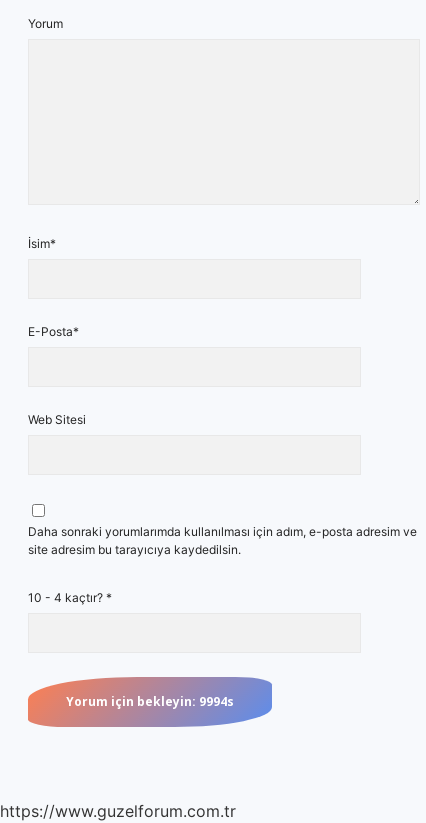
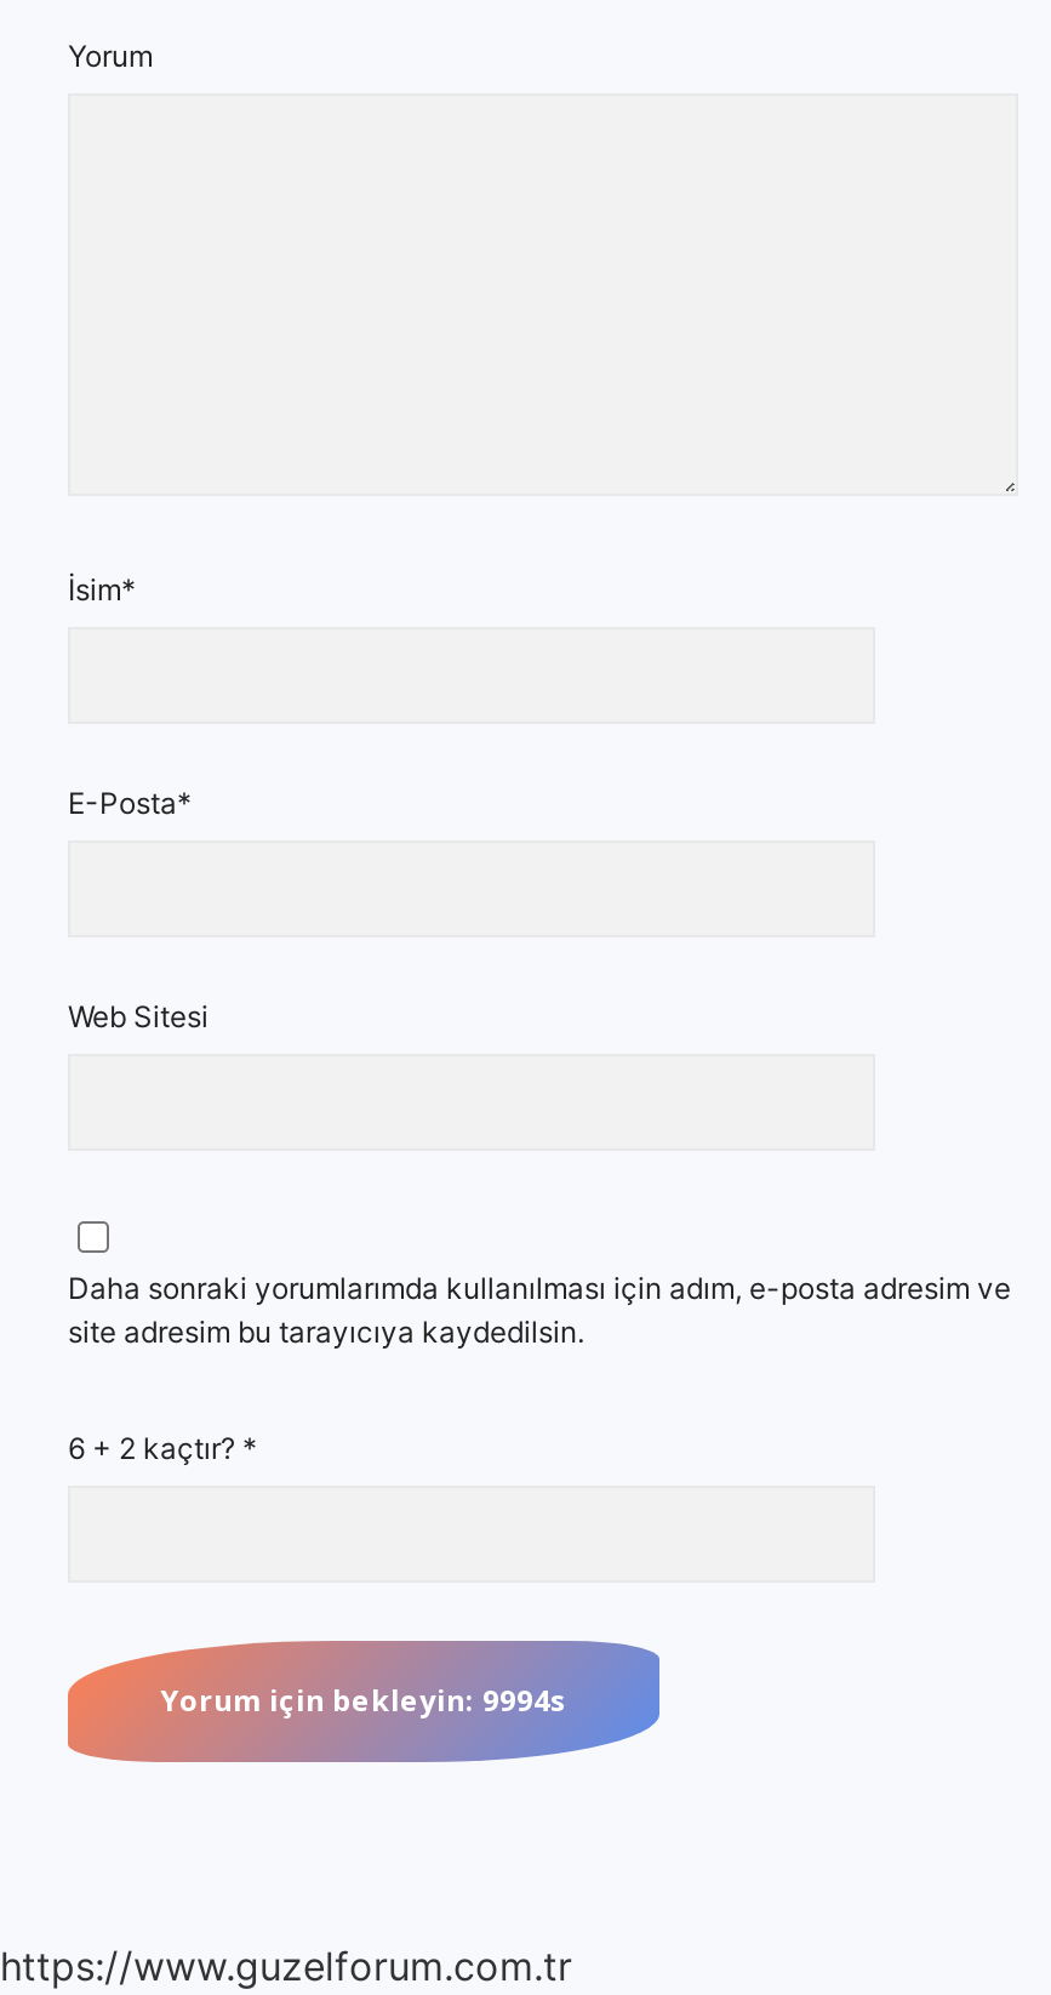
- 10 - 4 kaçtır? *
+ 6 + 2 kaçtır? *
